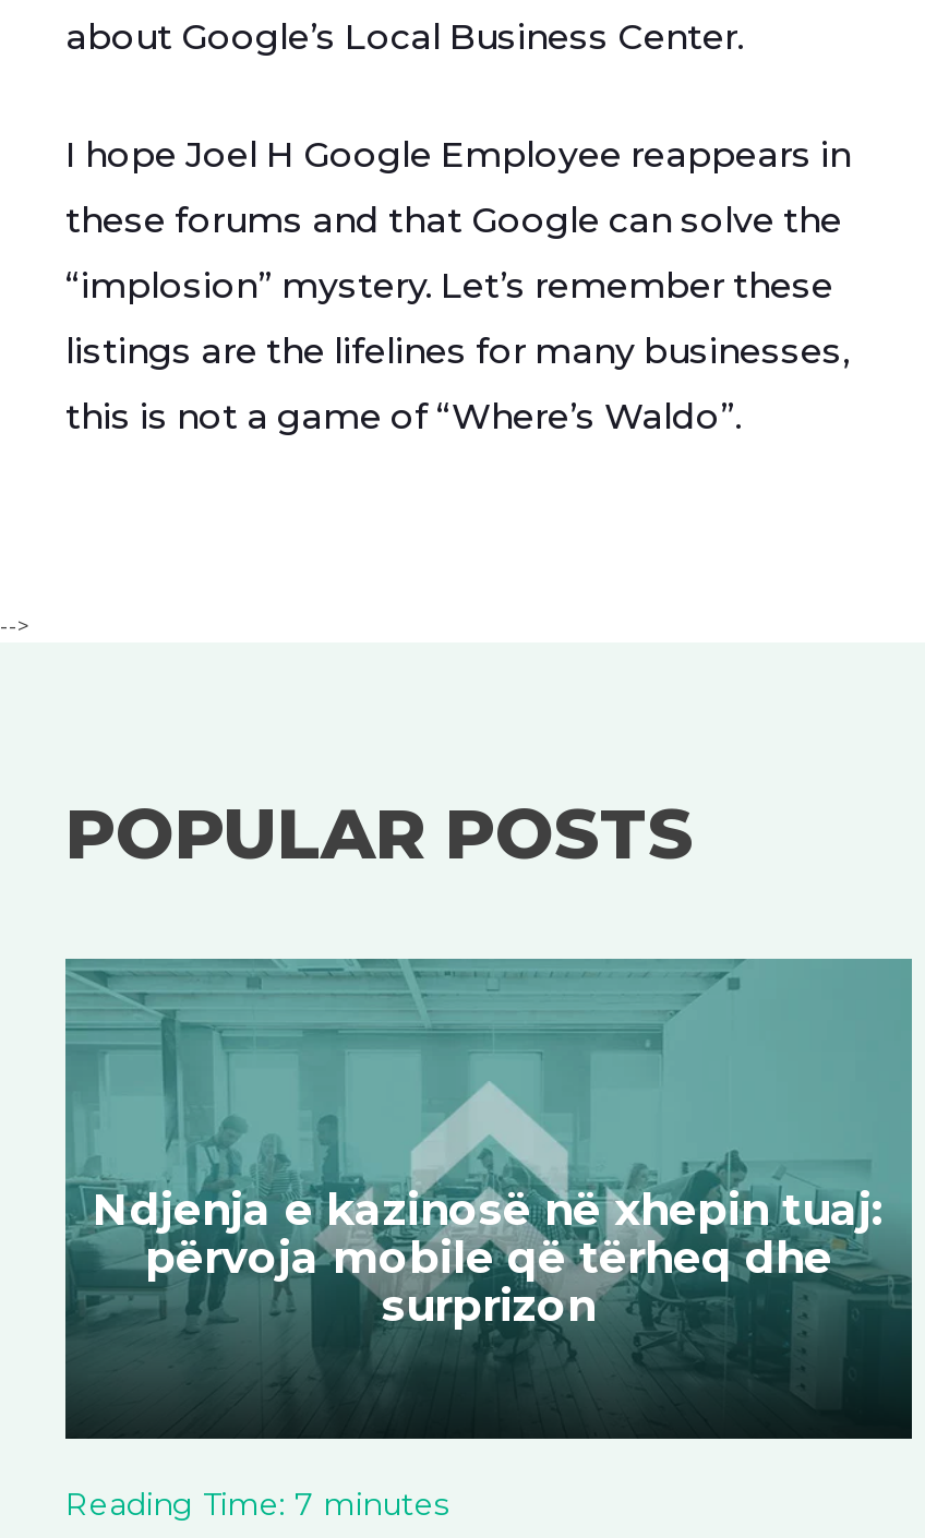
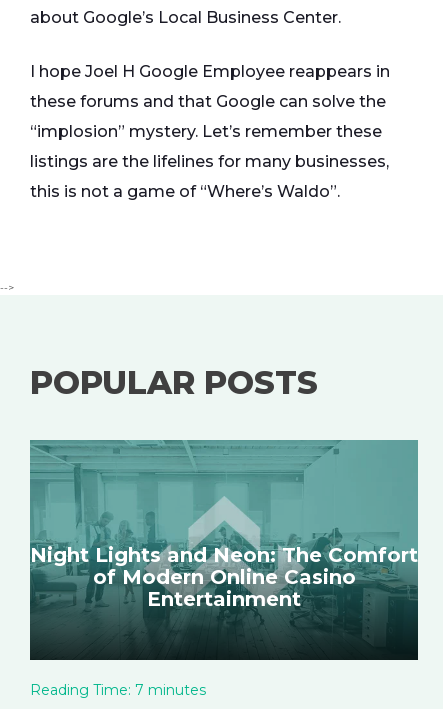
- Ndjenja e kazinosë në xhepin tuaj:
- përvoja mobile që tërheq dhe
- surprizon
+ Night Lights and Neon: The Comfort
+ of Modern Online Casino
+ Entertainment
